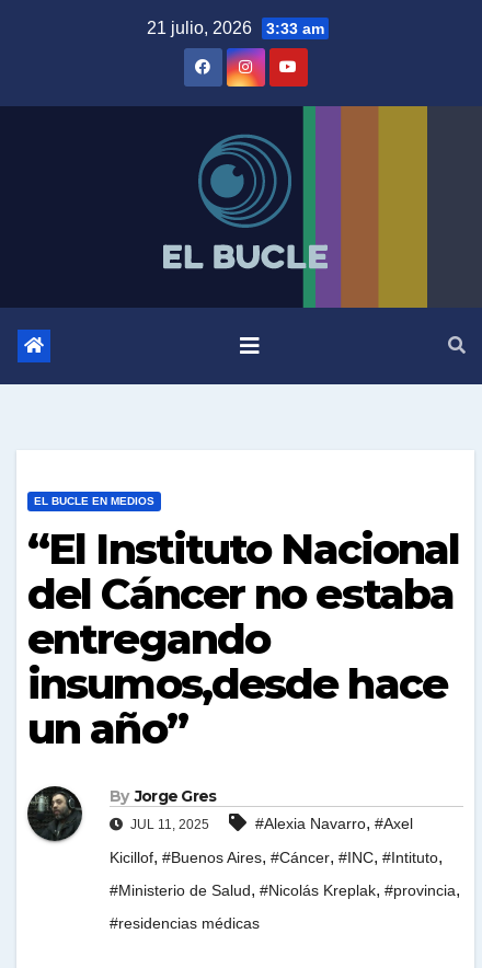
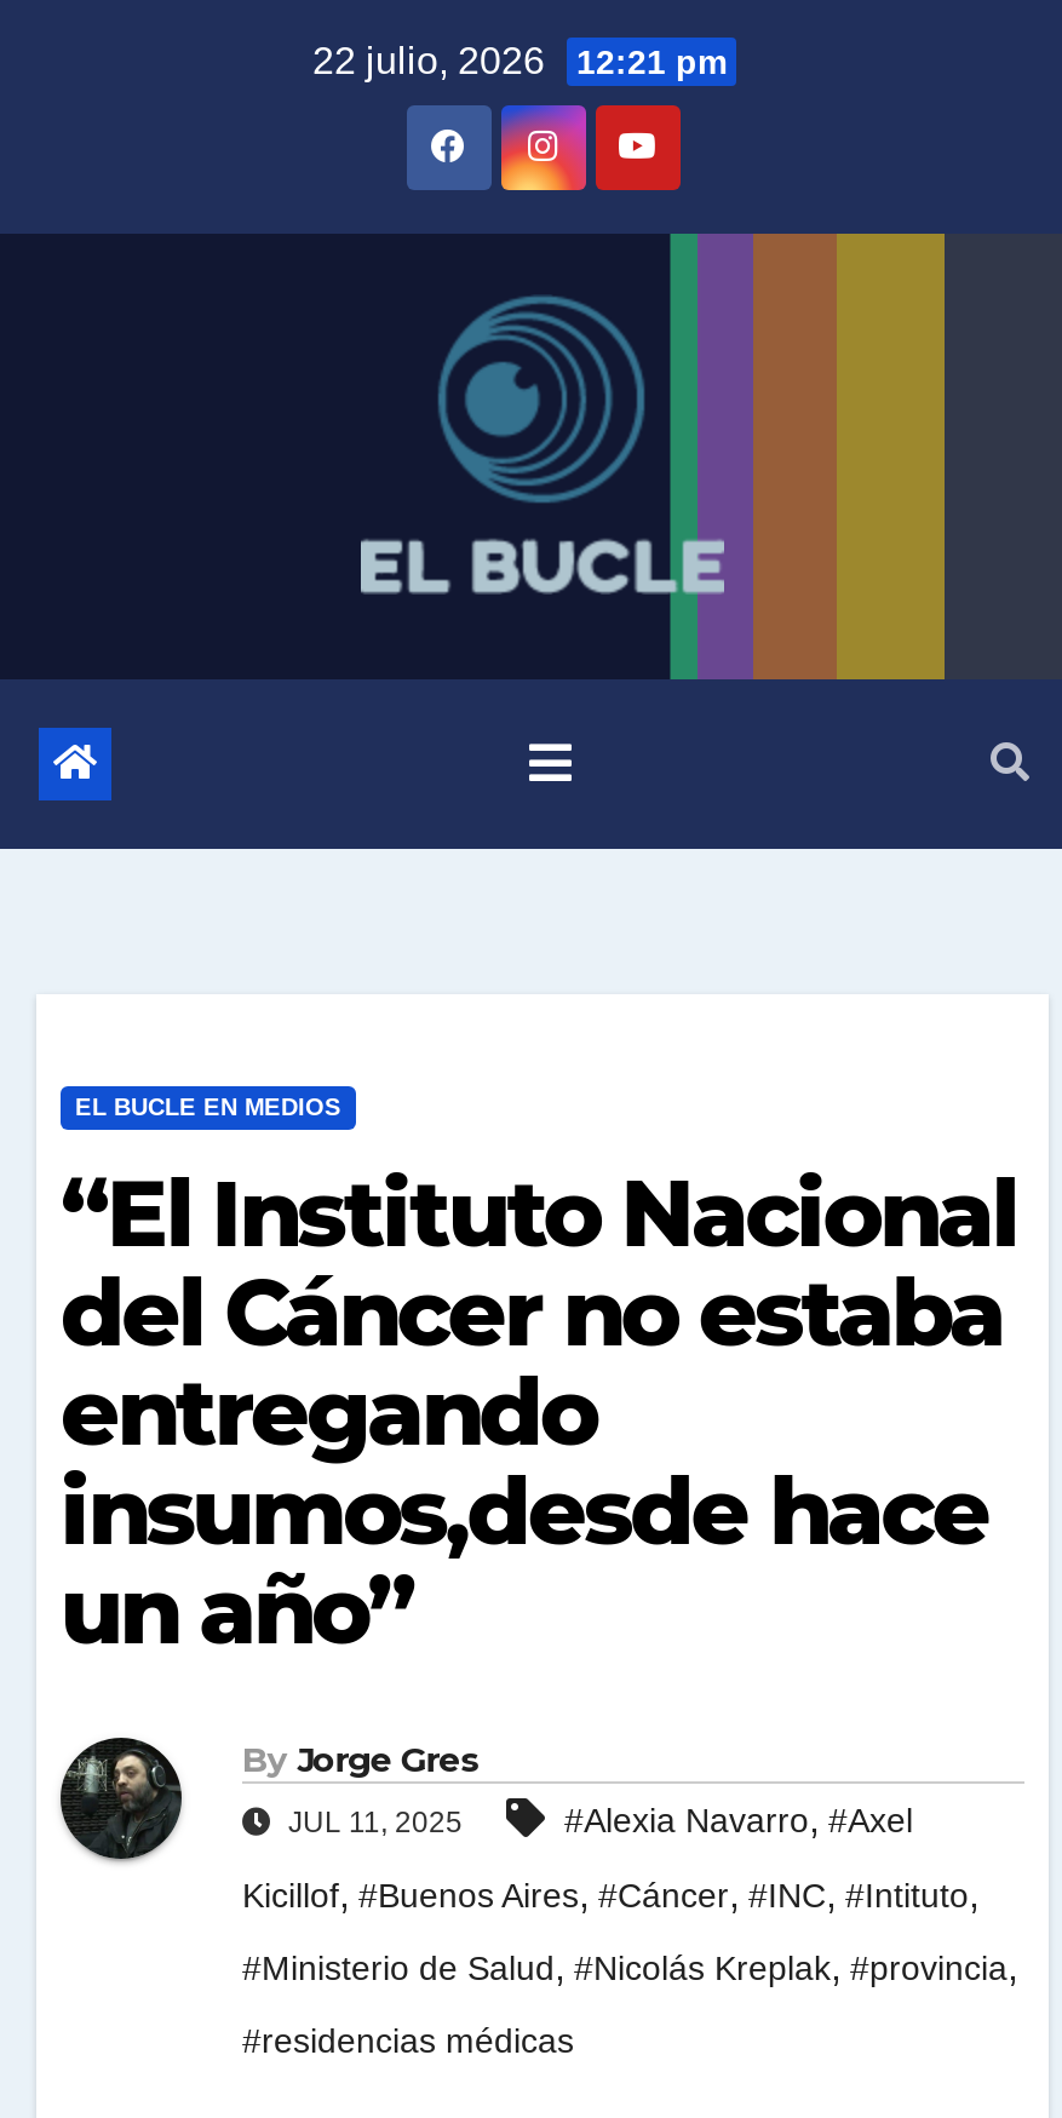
- 21 julio, 2026 3:33 am
+ 22 julio, 2026 12:21 pm
